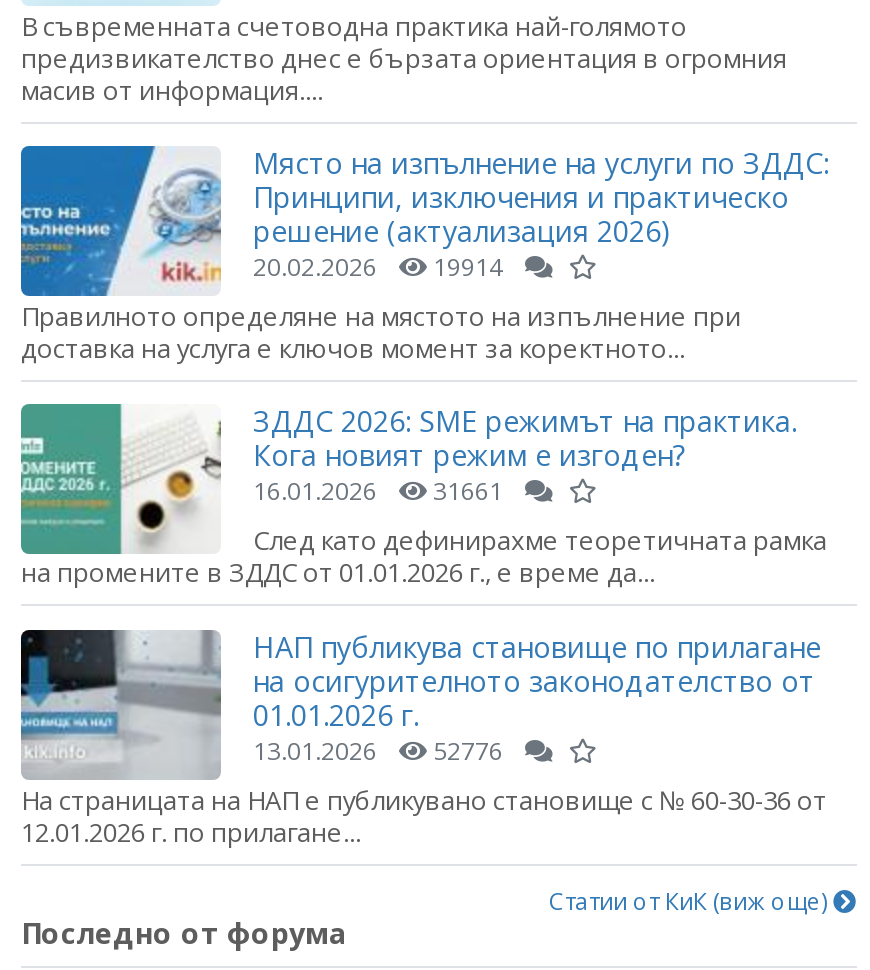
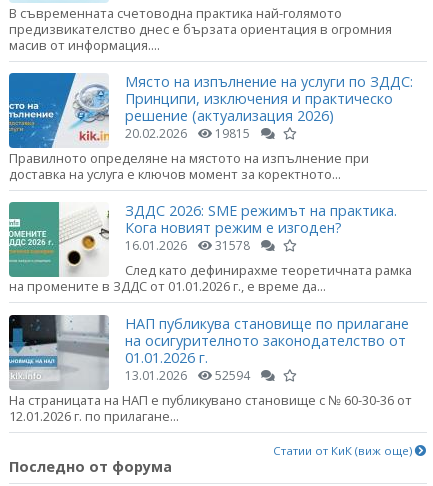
- 20.02.2026 19914
+ 20.02.2026 19815

- 16.01.2026 31661
+ 16.01.2026 31578

- 13.01.2026 52776
+ 13.01.2026 52594
